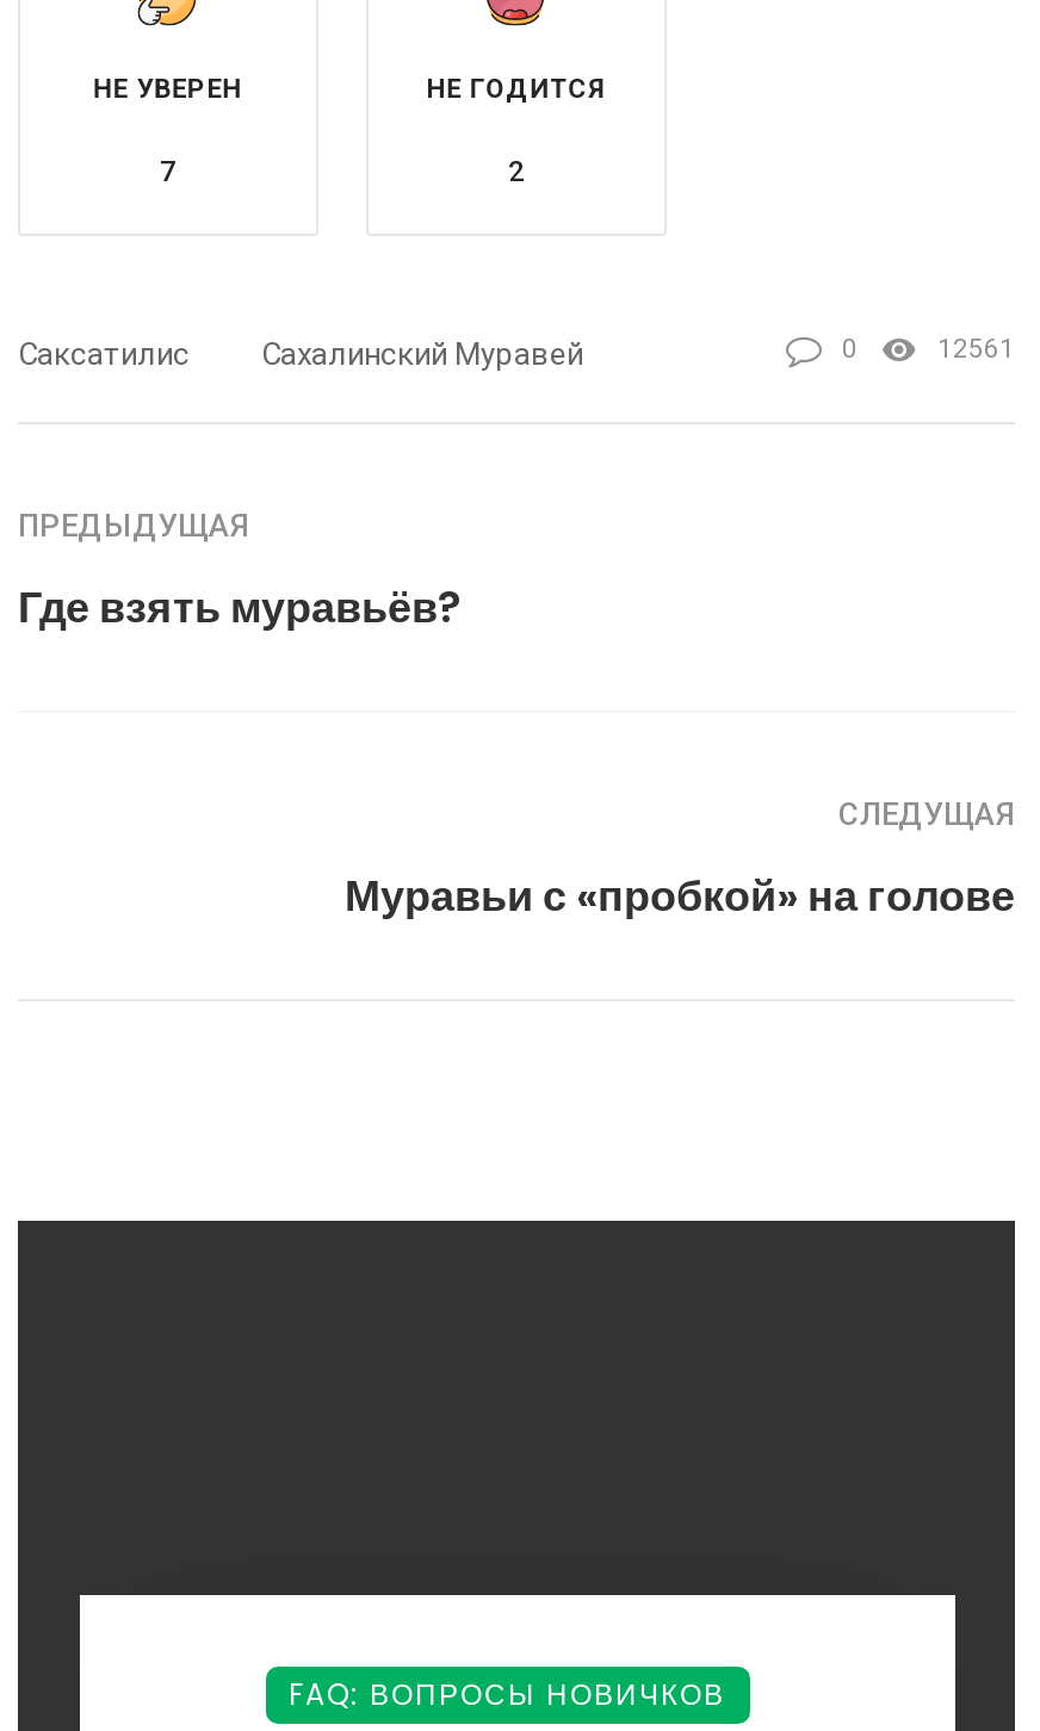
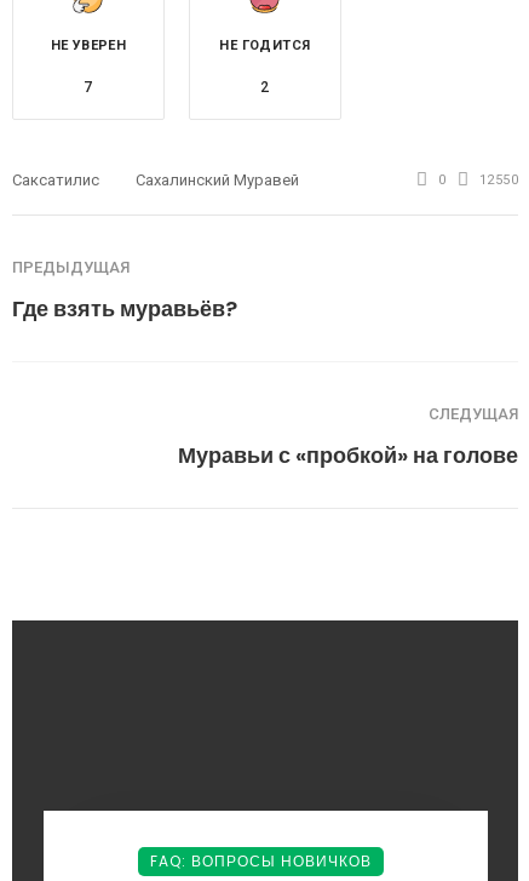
- 12561
+ 12550
